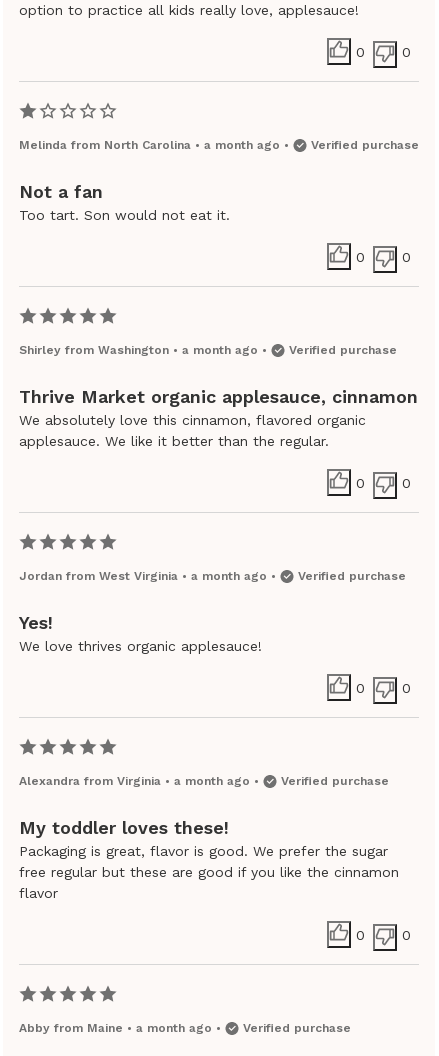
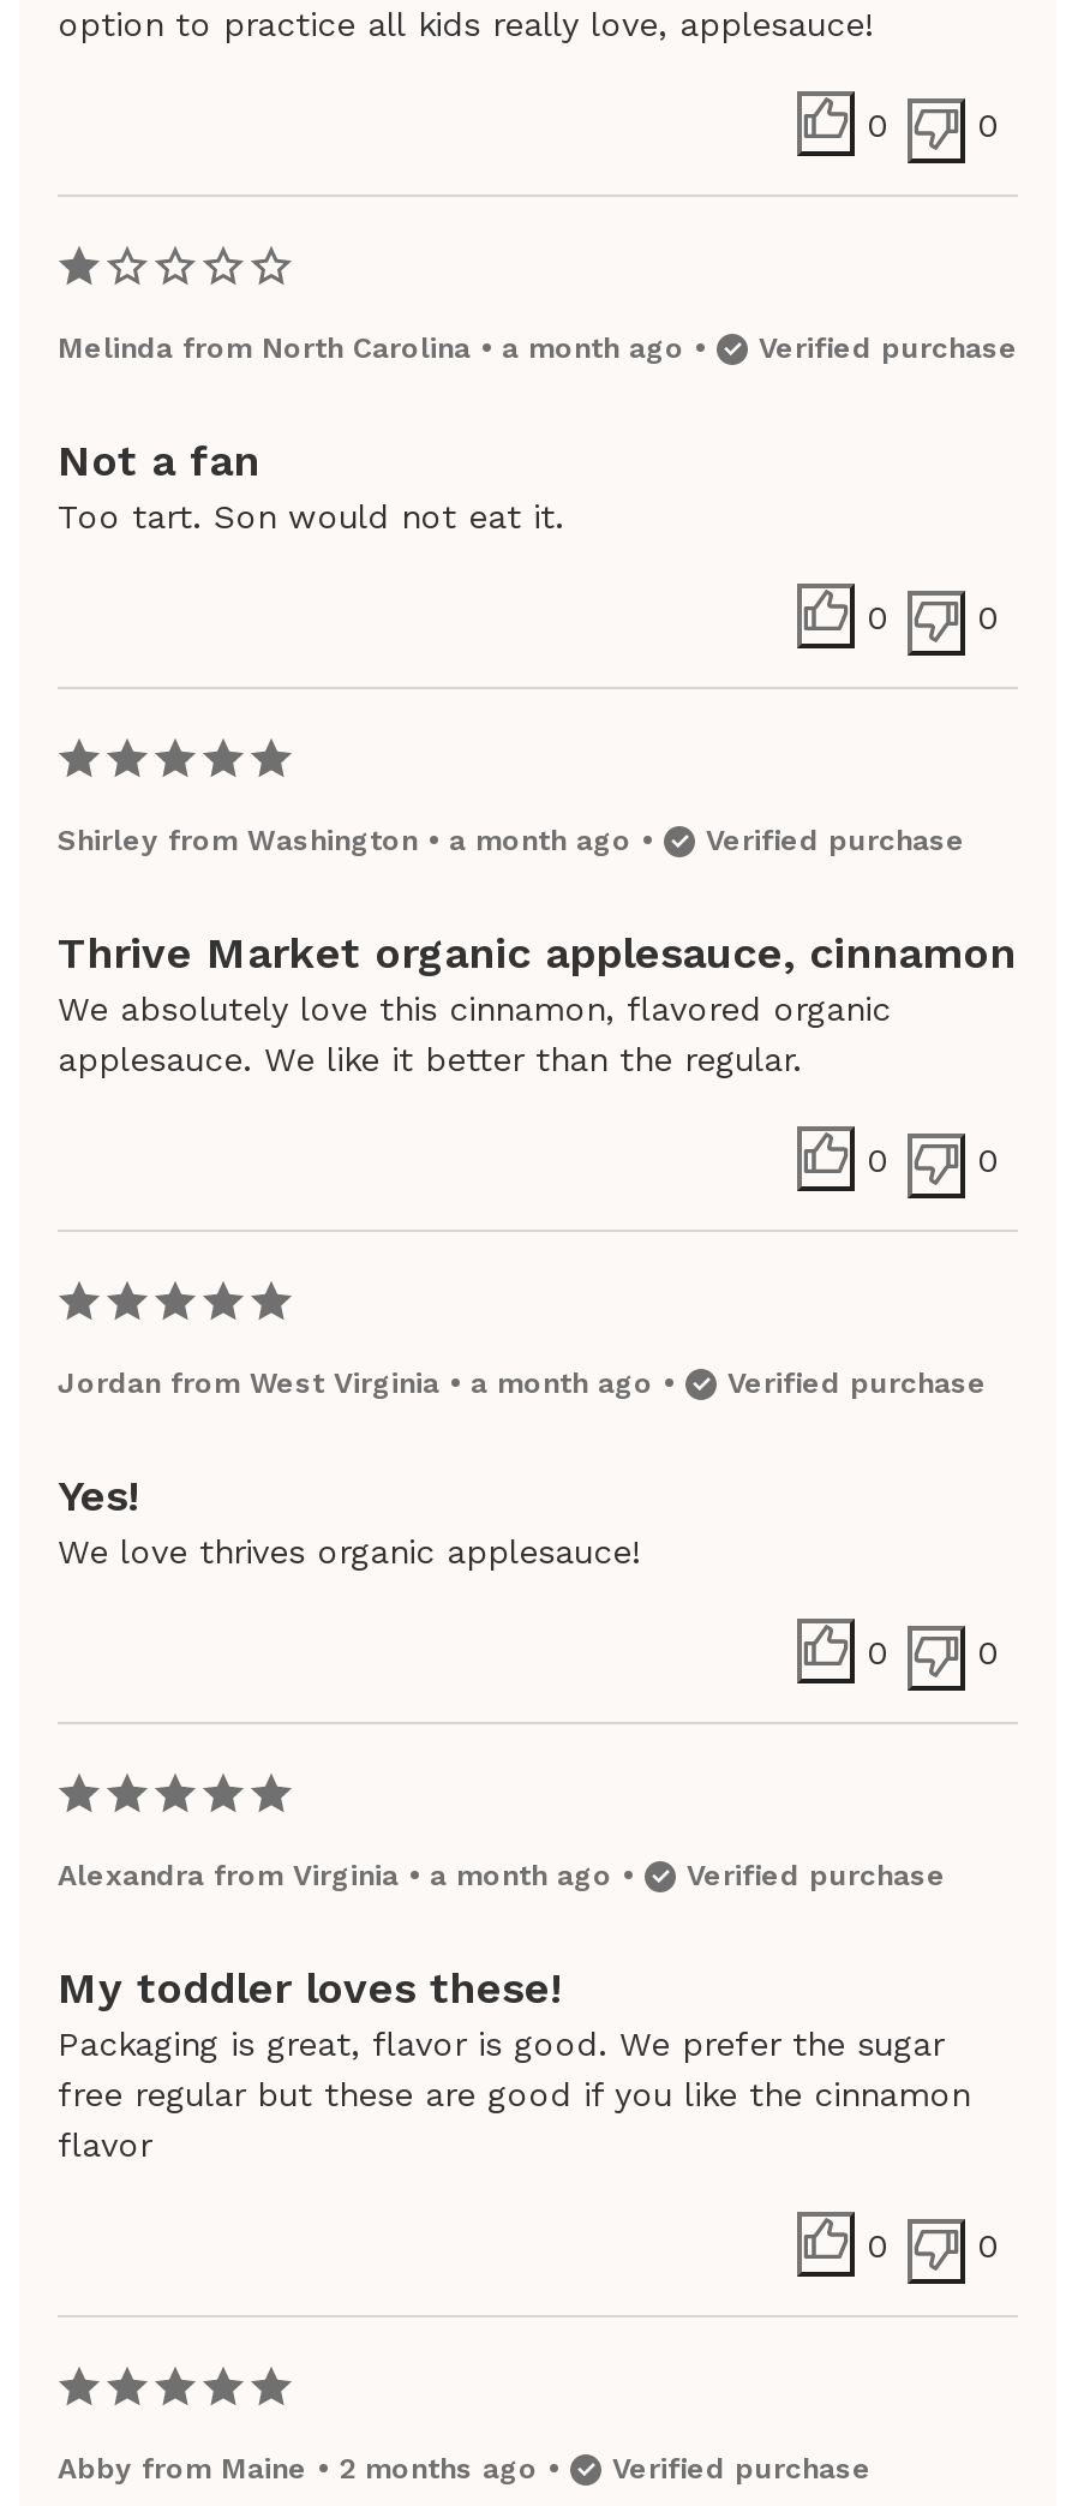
- Abby from Maine • a month ago •
+ Abby from Maine • 2 months ago •
